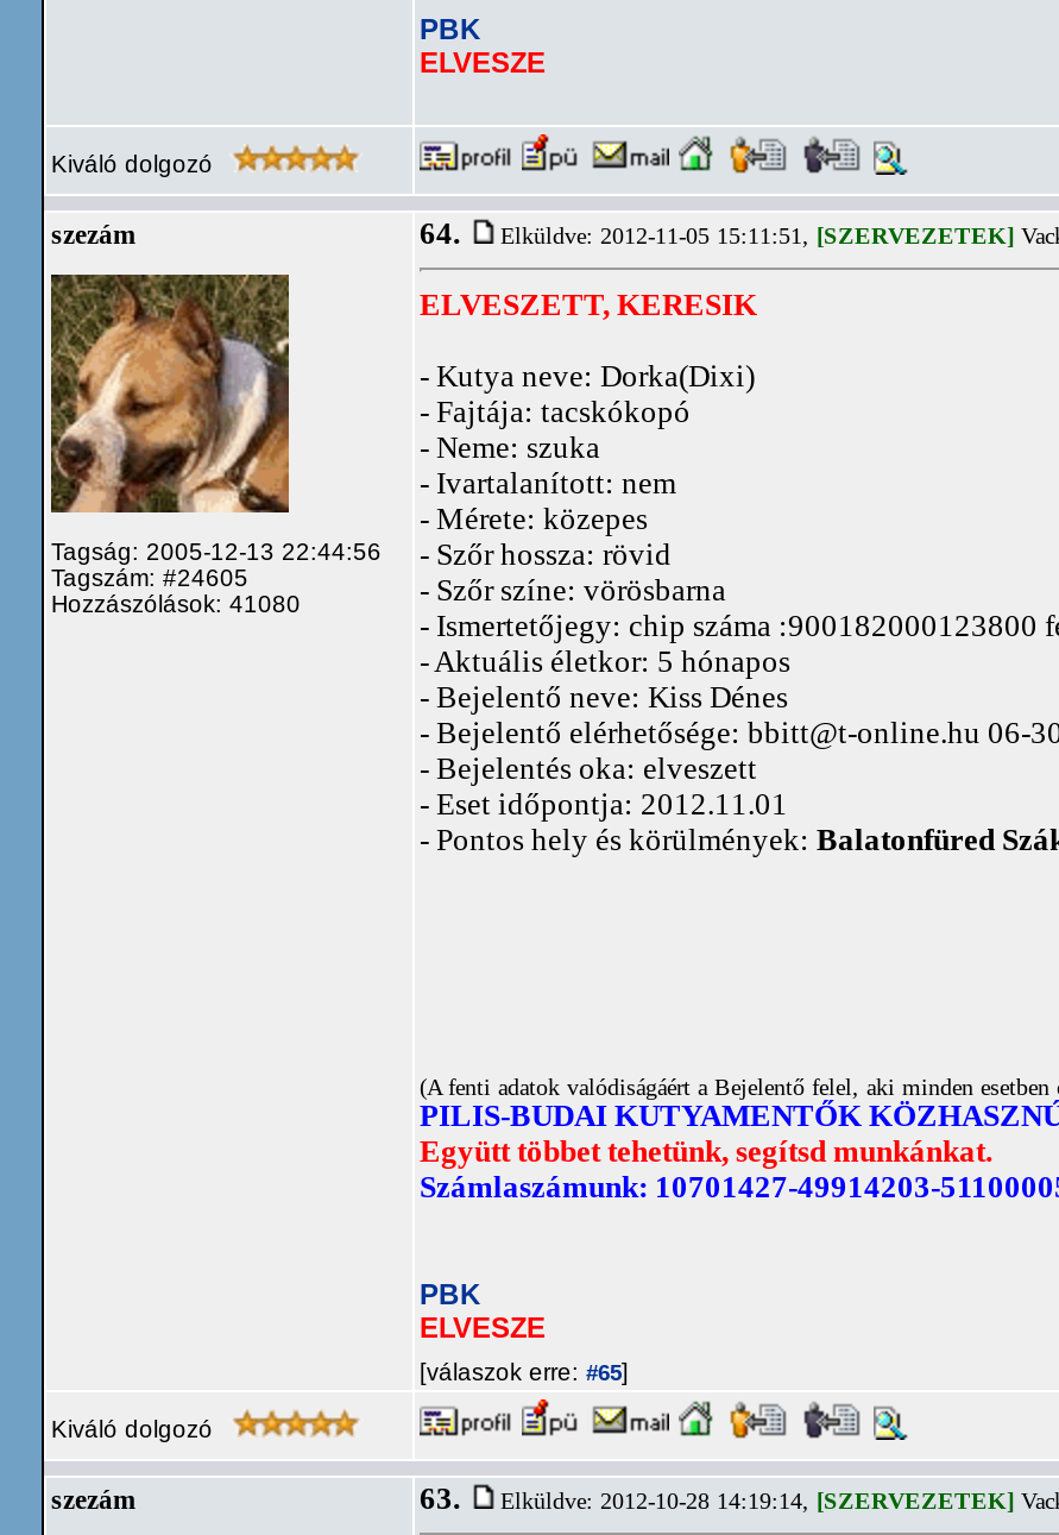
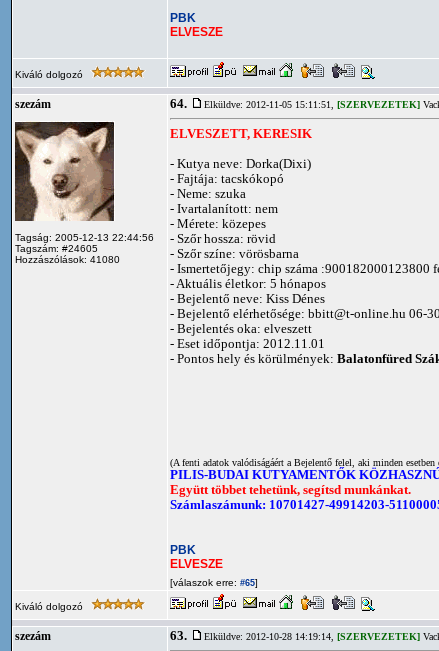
- [image]
+ [image]
